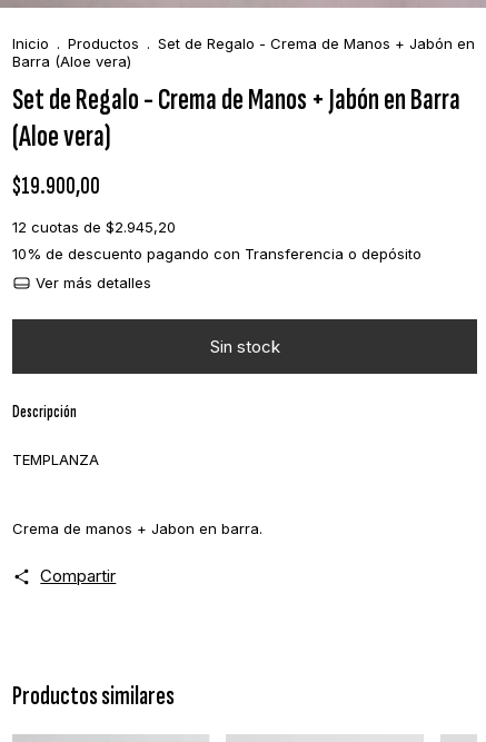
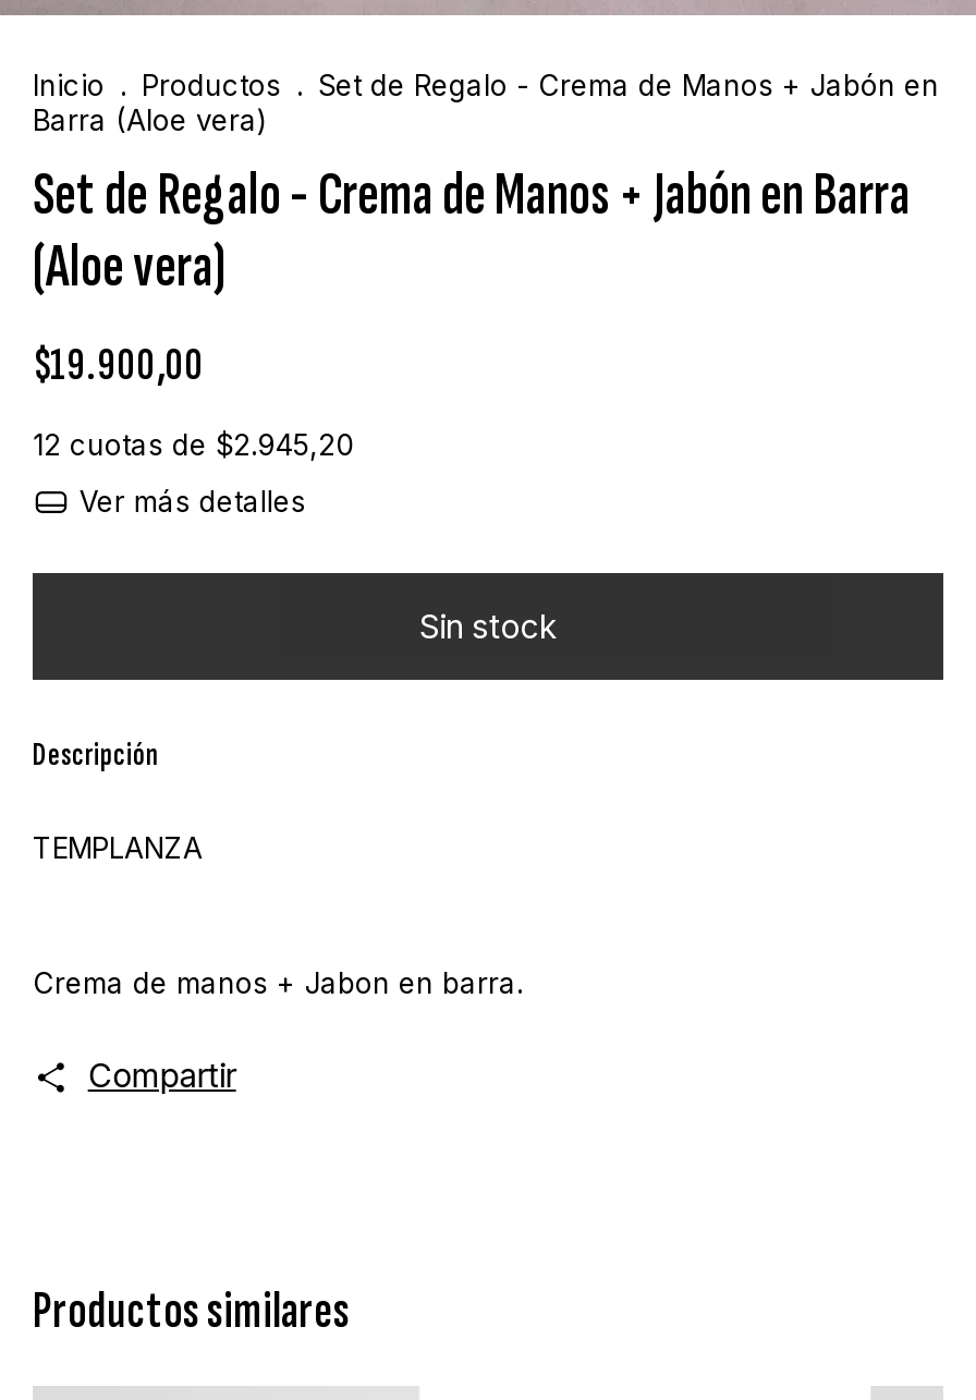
- 10% de descuento pagando con Transferencia o depósito
